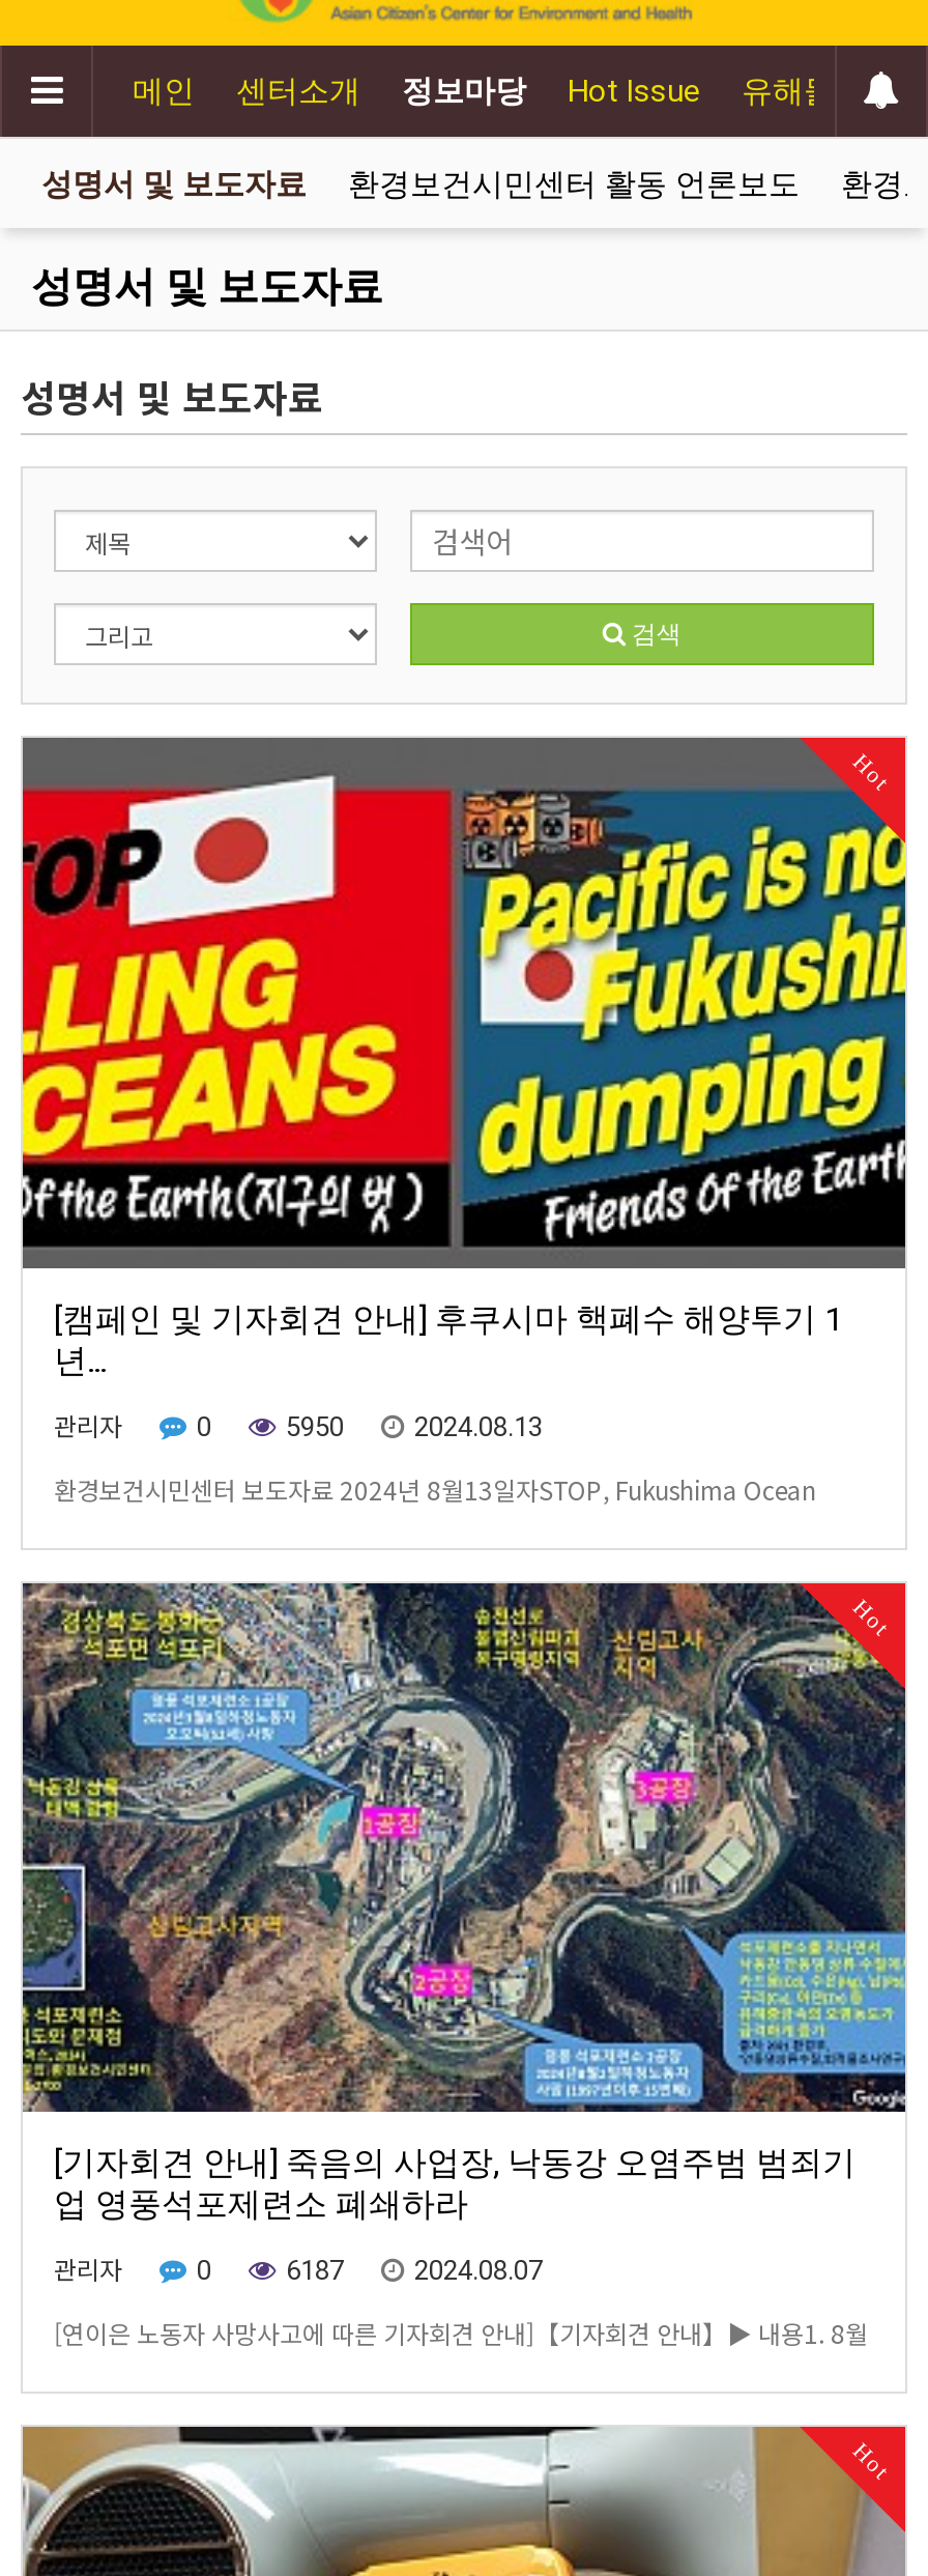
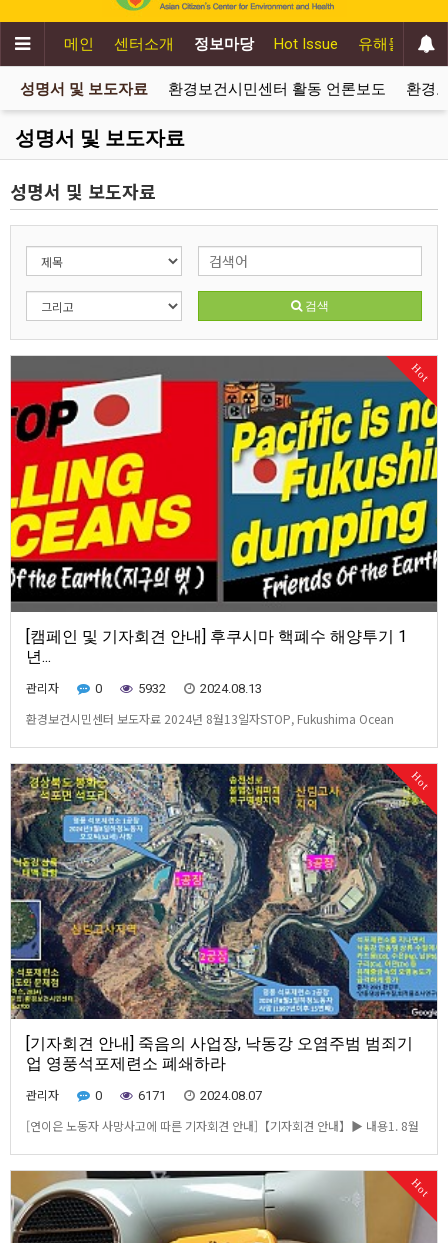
- 0 5950 2024.08.13
+ 0 5932 2024.08.13

- 0 6187 2024.08.07
+ 0 6171 2024.08.07
